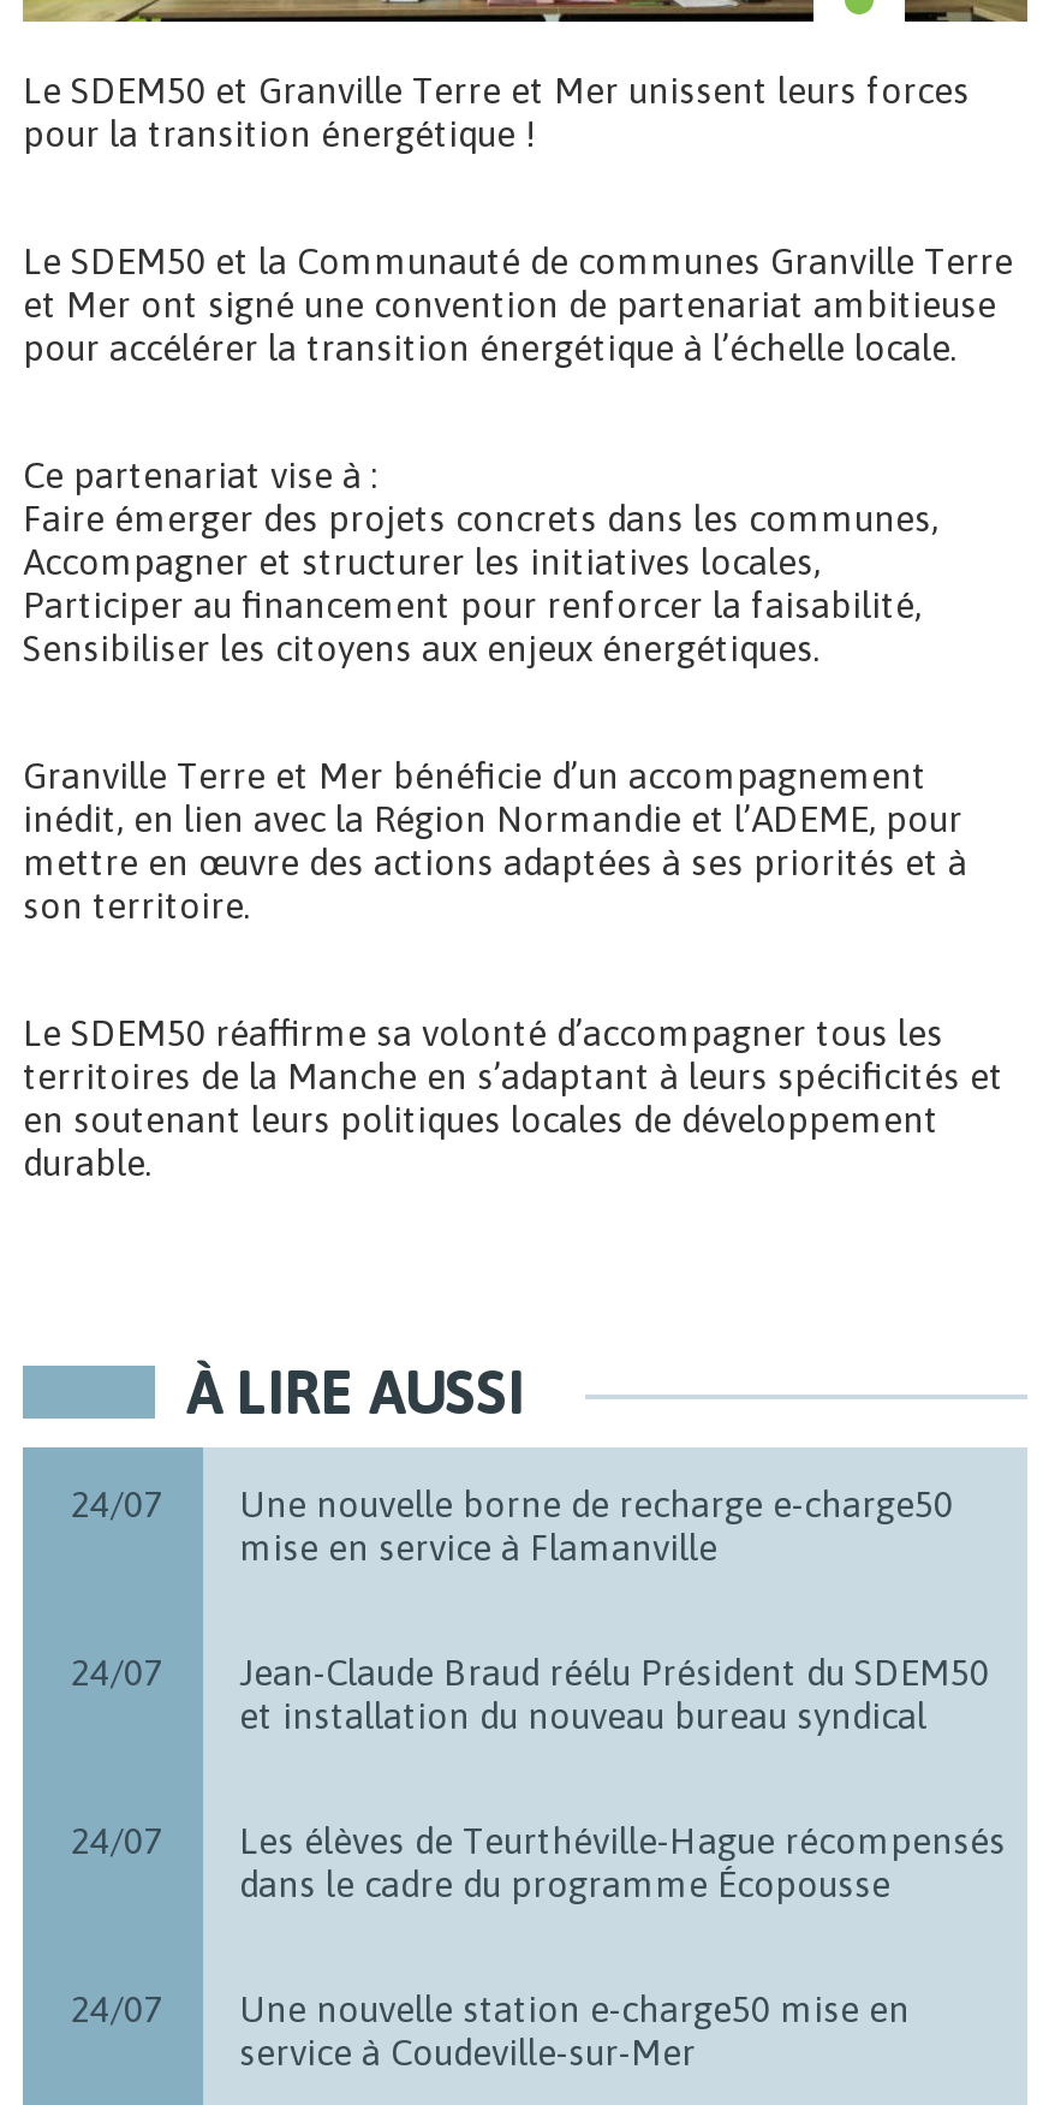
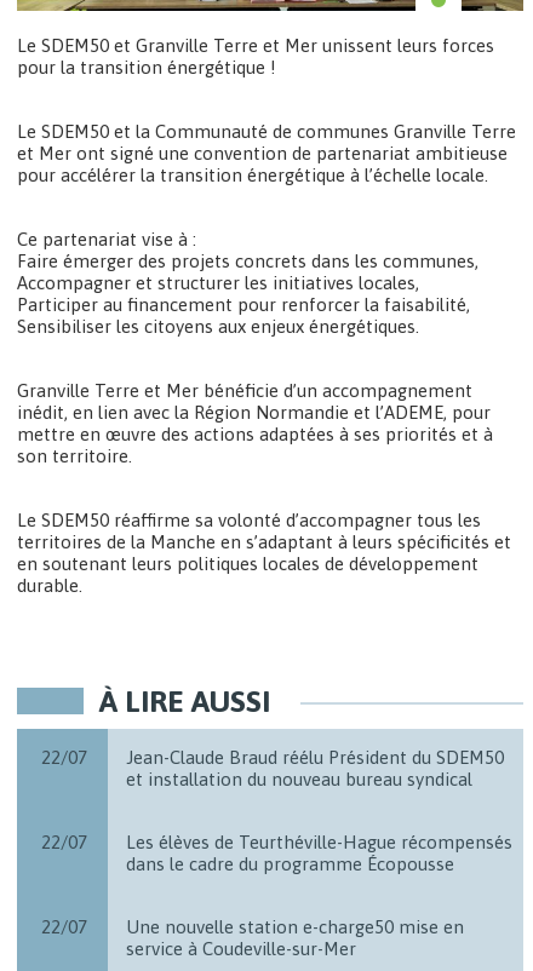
- 24/07
- Une nouvelle borne de recharge e-charge50
- mise en service à Flamanville
- 24/07
+ 22/07

- 24/07 Les élèves de Teurthéville-Hague récompensés
+ 22/07 Les élèves de Teurthéville-Hague récompensés

- 24/07 Une nouvelle station e-charge50 mise en
+ 22/07 Une nouvelle station e-charge50 mise en
